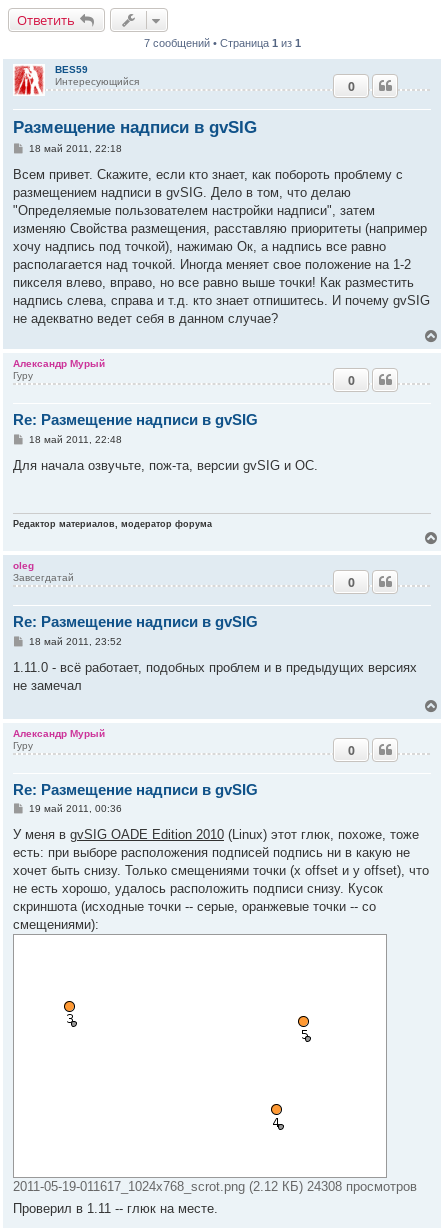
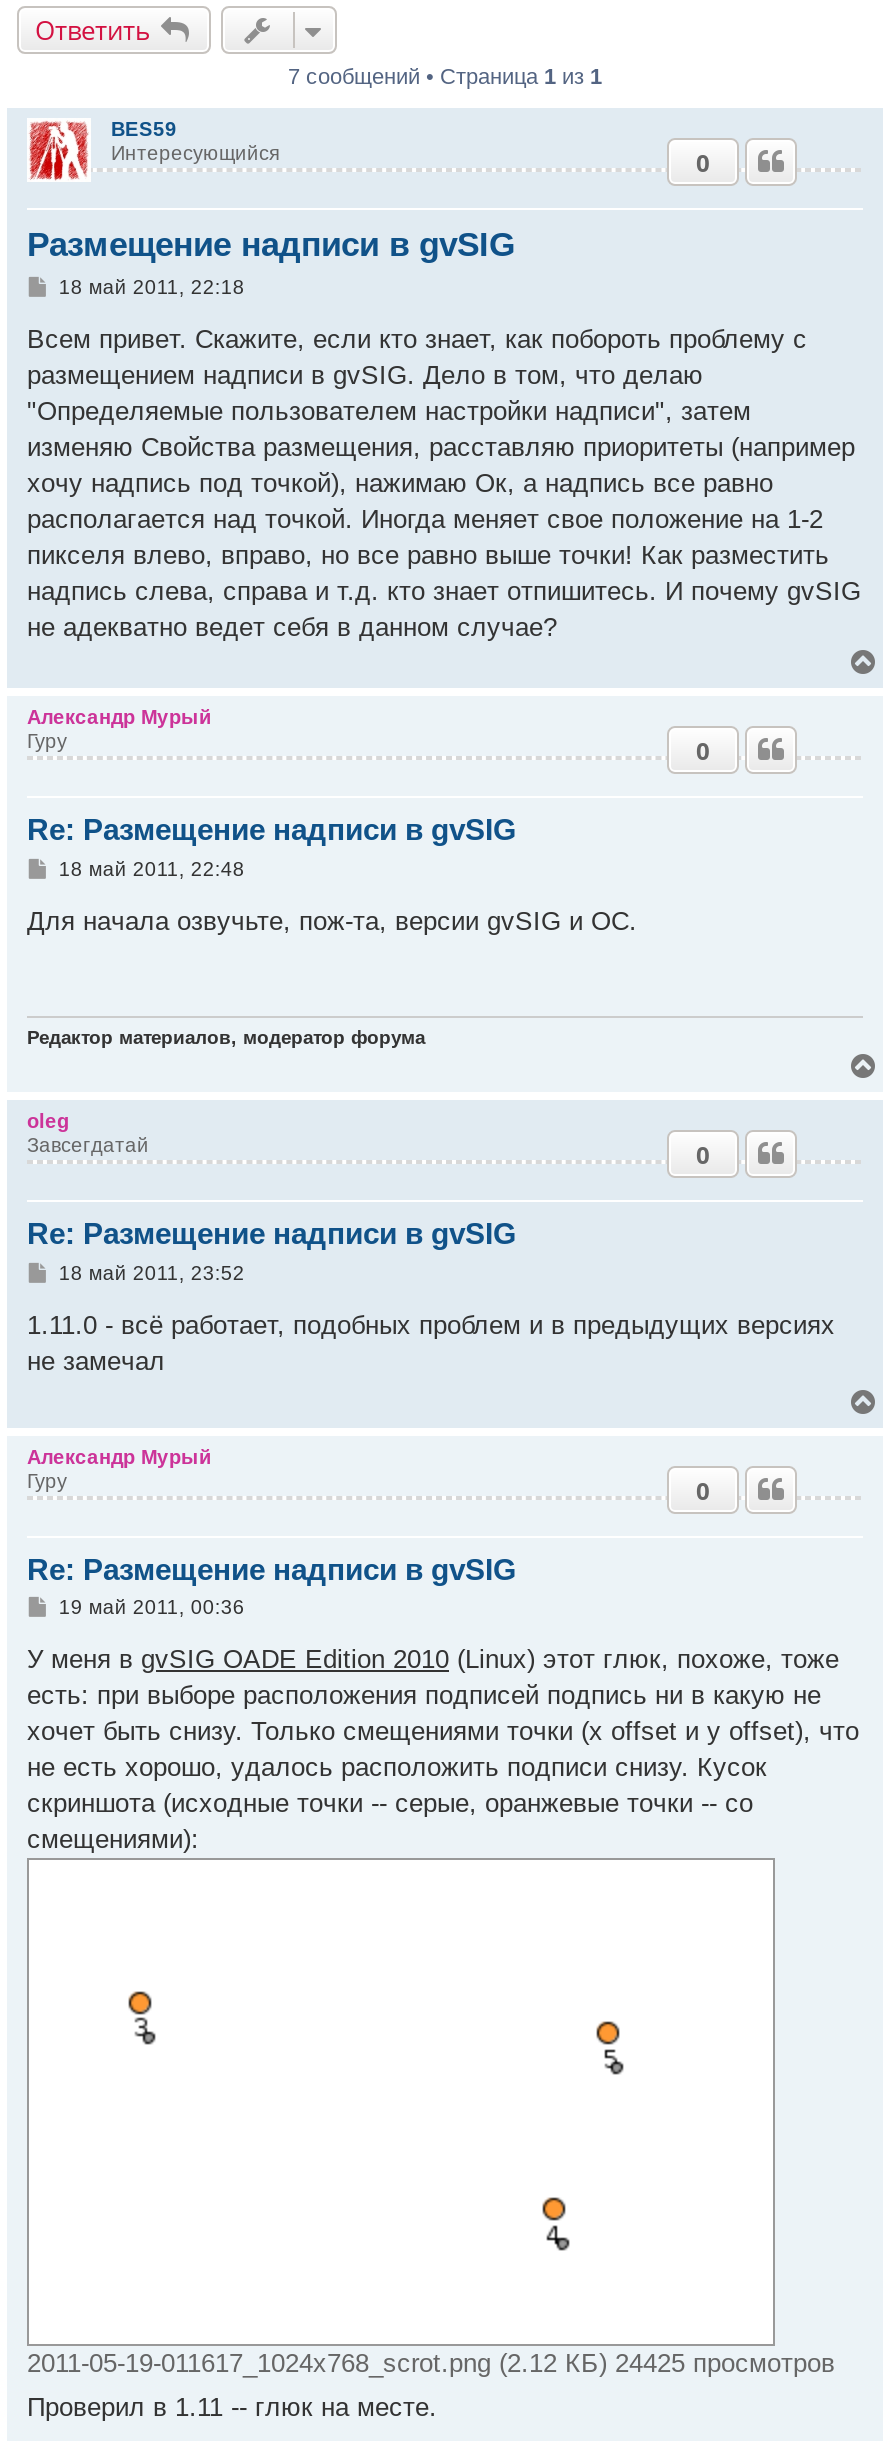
- 2011-05-19-011617_1024x768_scrot.png (2.12 КБ) 24308 просмотров
+ 2011-05-19-011617_1024x768_scrot.png (2.12 КБ) 24425 просмотров
